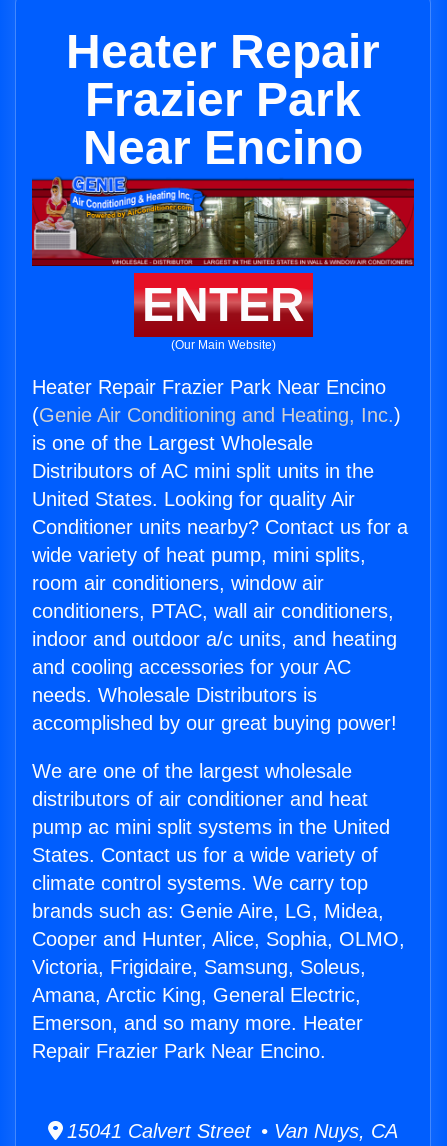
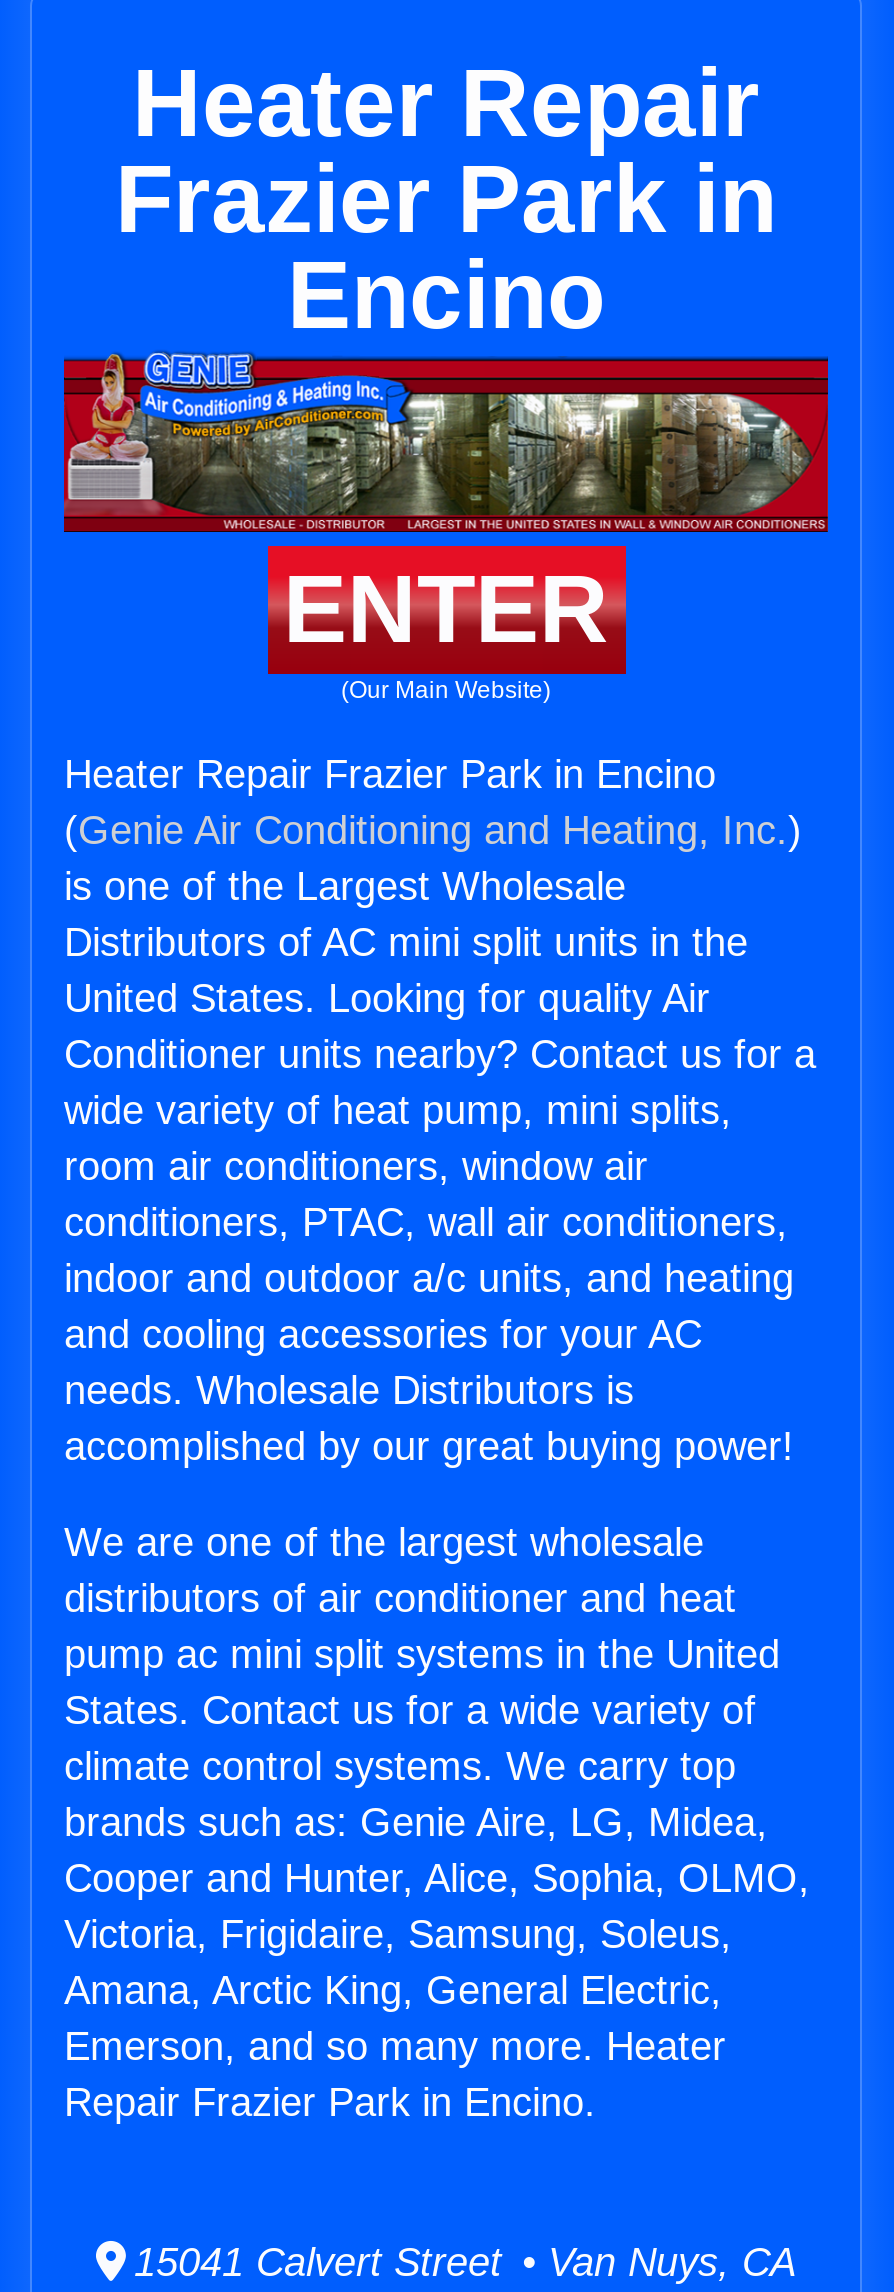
- Frazier Park
- Near Encino
+ Frazier Park in
+ Encino

- Heater Repair Frazier Park Near Encino
+ Heater Repair Frazier Park in Encino

- Repair Frazier Park Near Encino.
+ Repair Frazier Park in Encino.
